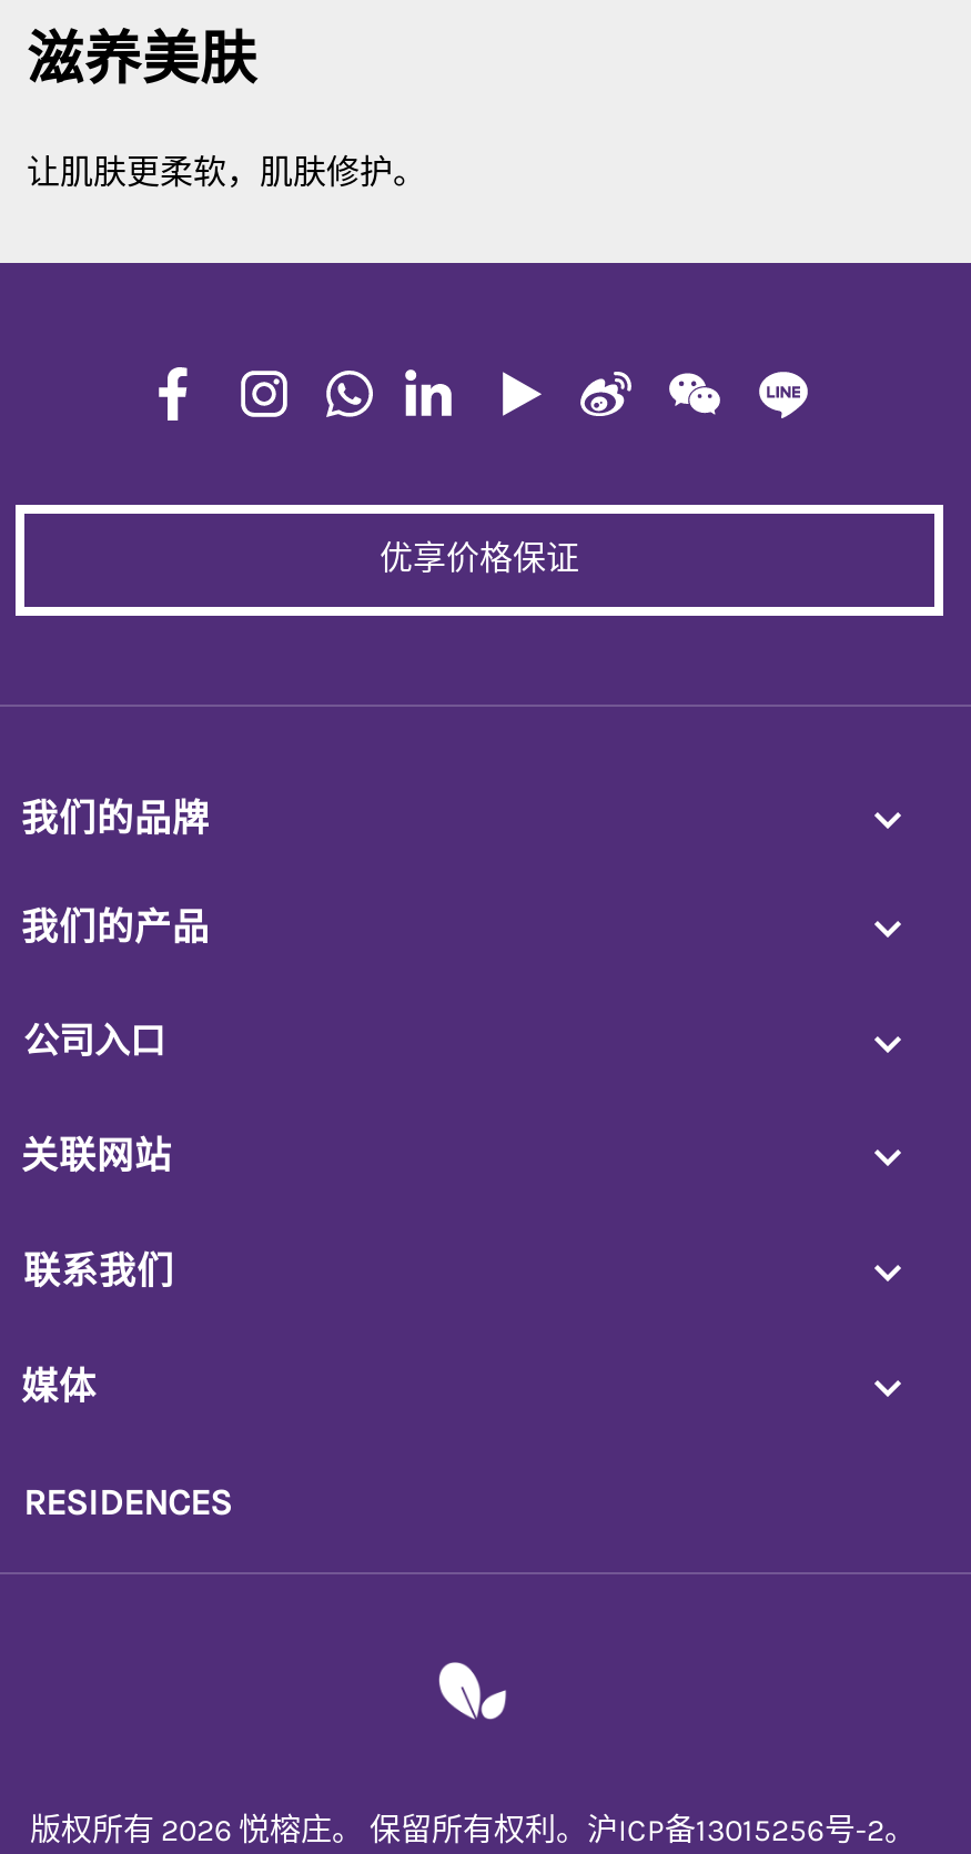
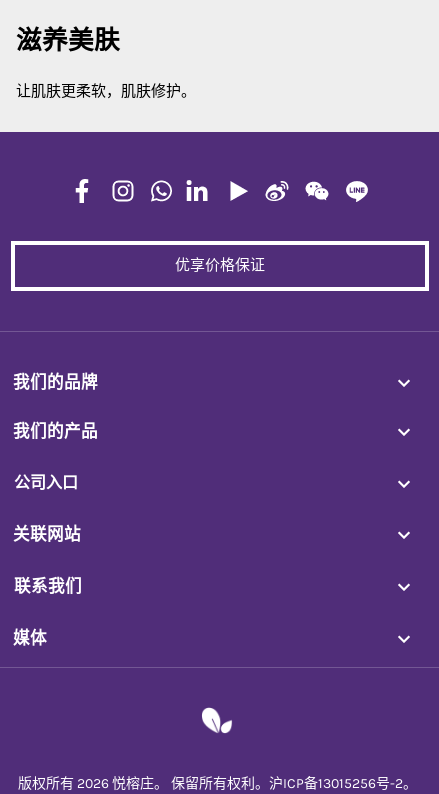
- RESIDENCES
